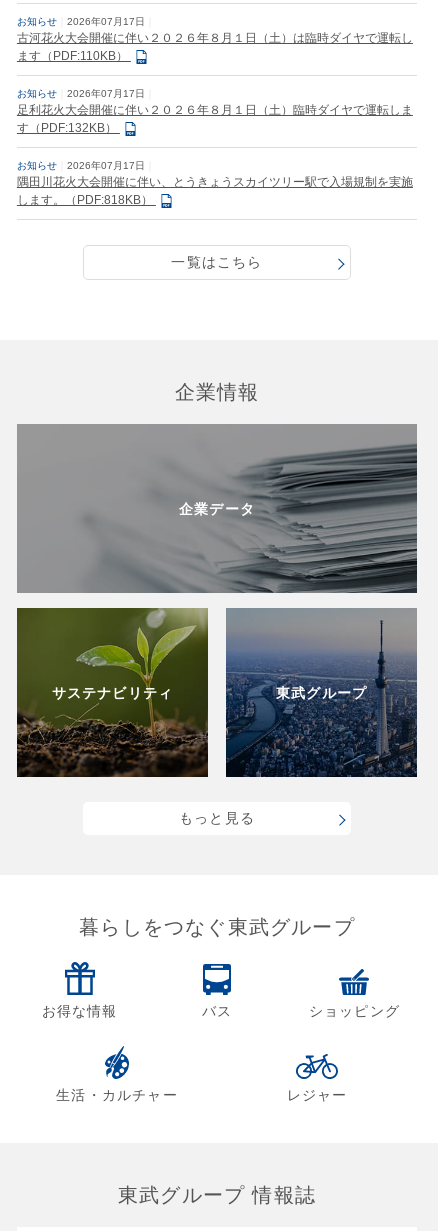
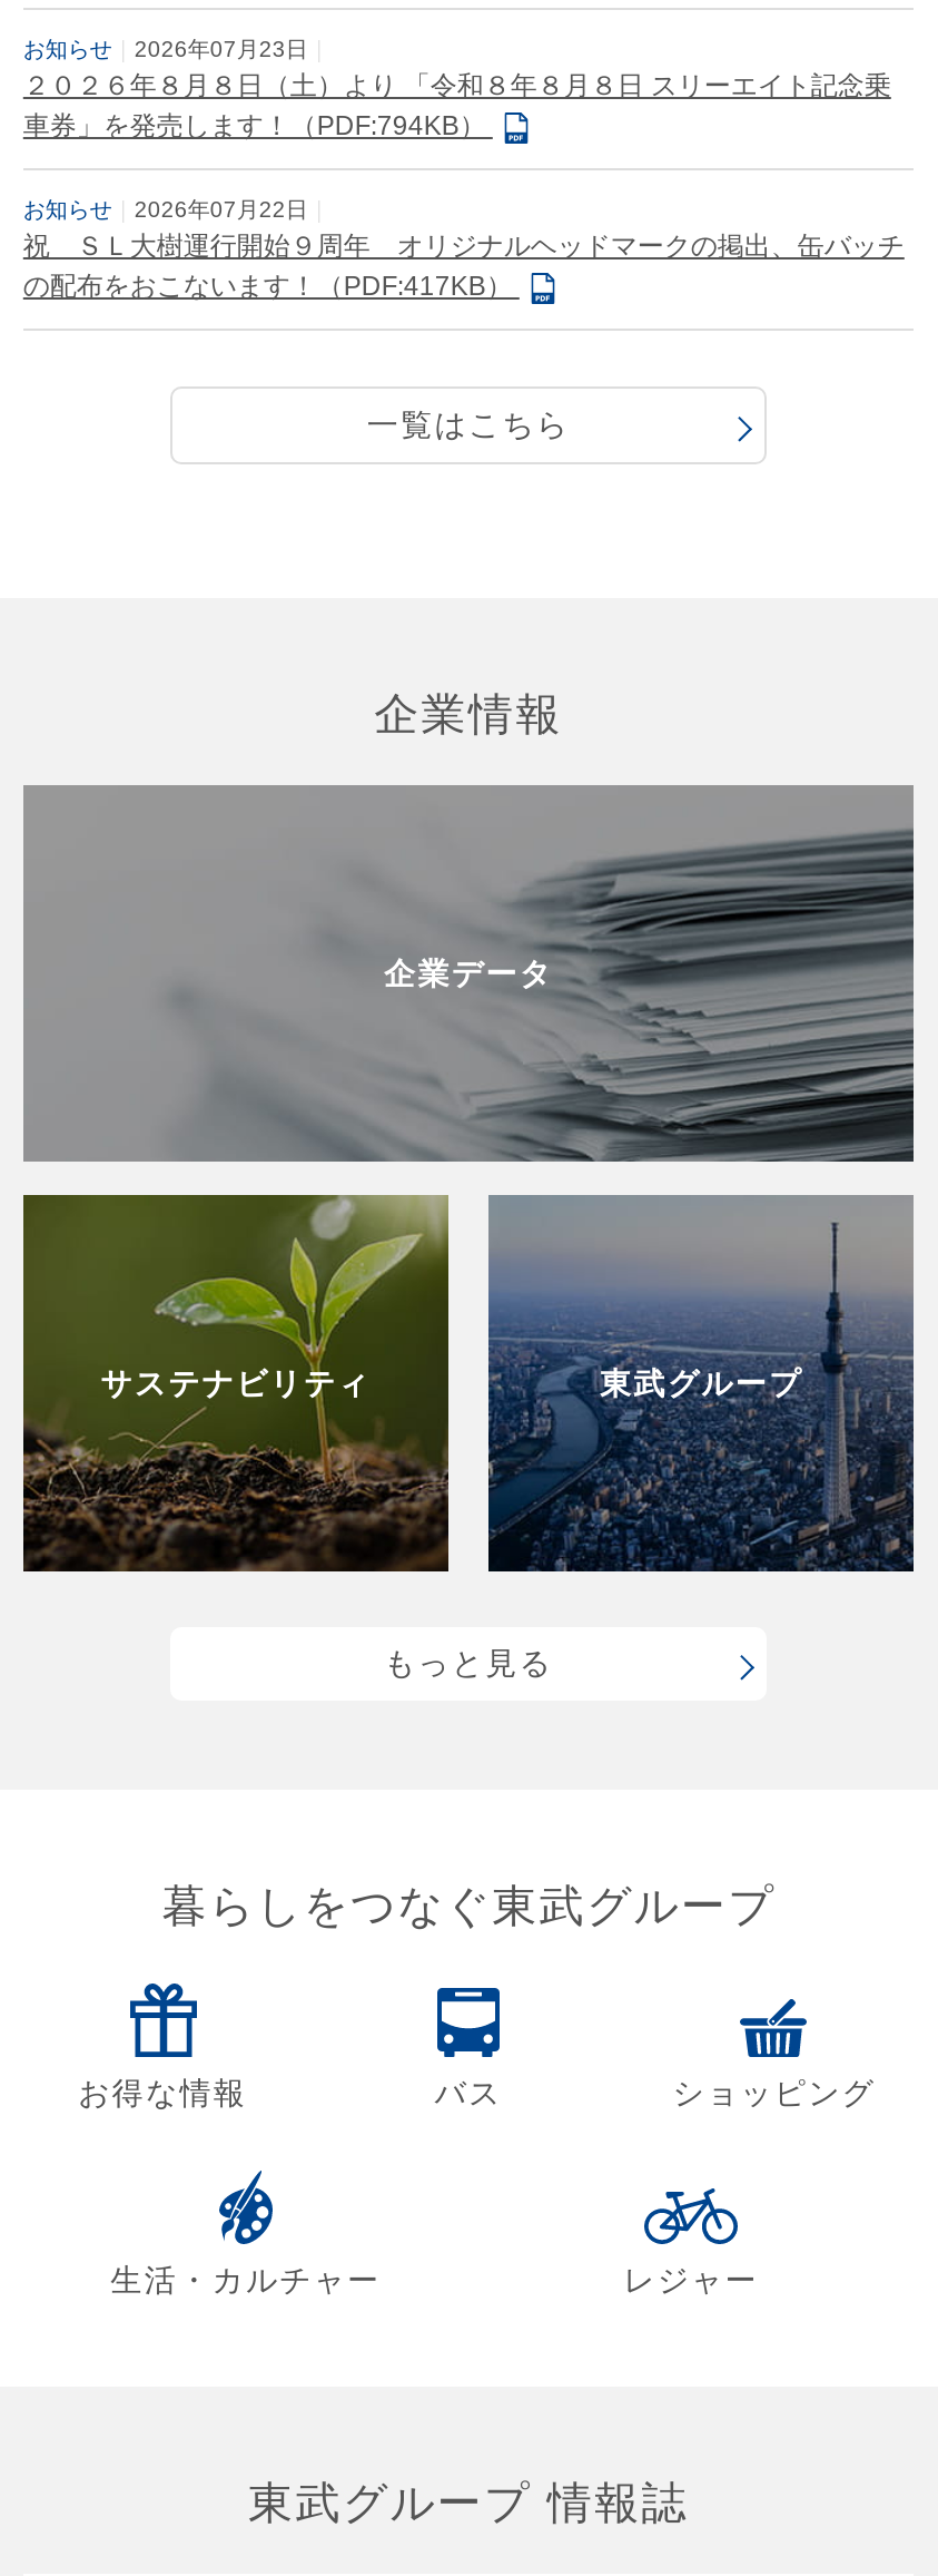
- 2026年07月17日
- 古河花火大会開催に伴い２０２６年８月１日（土）は臨時ダイヤで運転し
- ます（PDF:110KB）
+ 2026年07月23日
+ ２０２６年８月８日（土）より 「令和８年８月８日 スリーエイト記念乗
+ 車券」を発売します！（PDF:794KB）

- 2026年07月17日
- 足利花火大会開催に伴い２０２６年８月１日（土）臨時ダイヤで運転しま
- す（PDF:132KB）
- お知らせ
- 2026年07月17日
- 隅田川花火大会開催に伴い、とうきょうスカイツリー駅で入場規制を実施
- します。（PDF:818KB）
+ 2026年07月22日
+ 祝 ＳＬ大樹運行開始９周年 オリジナルヘッドマークの掲出、缶バッチ
+ の配布をおこないます！（PDF:417KB）
